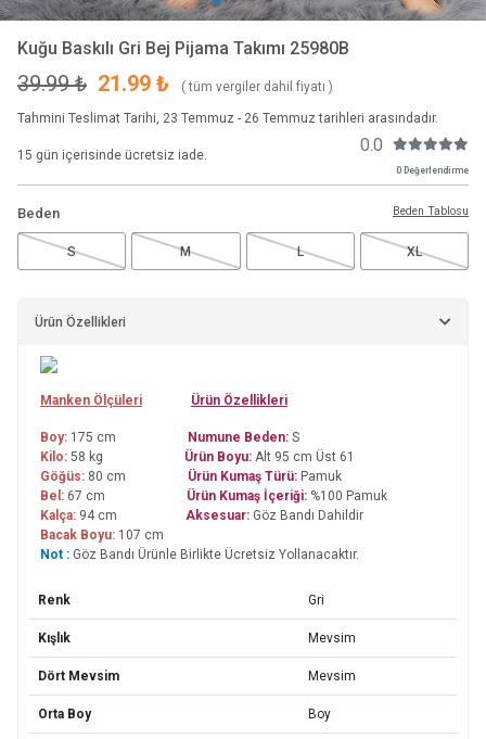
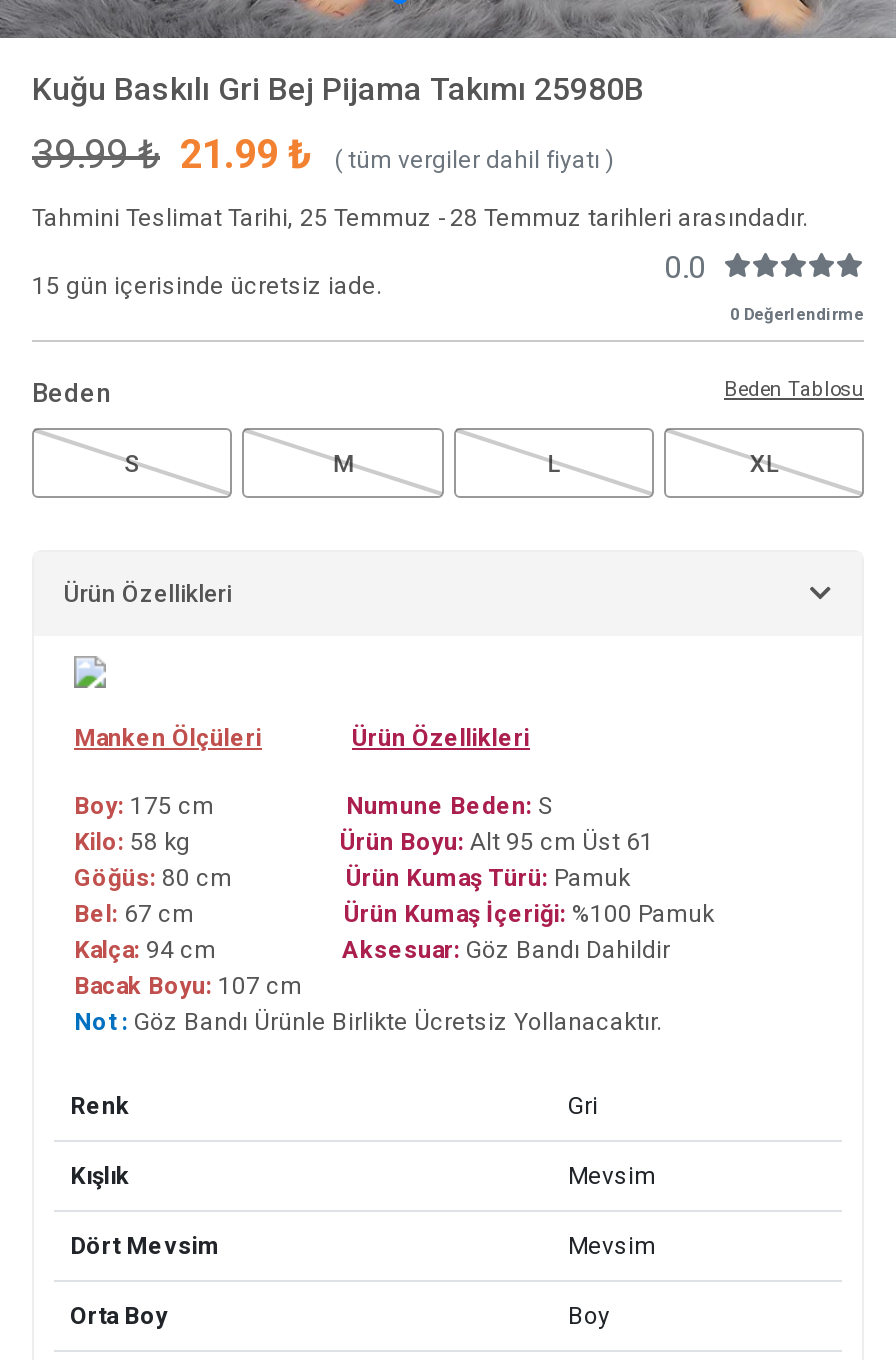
- Tahmini Teslimat Tarihi, 23 Temmuz - 26 Temmuz tarihleri arasındadır.
+ Tahmini Teslimat Tarihi, 25 Temmuz - 28 Temmuz tarihleri arasındadır.
